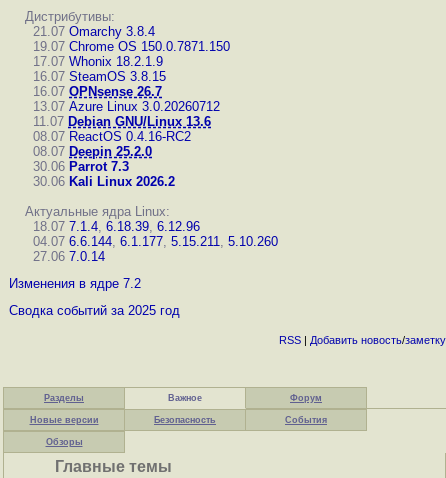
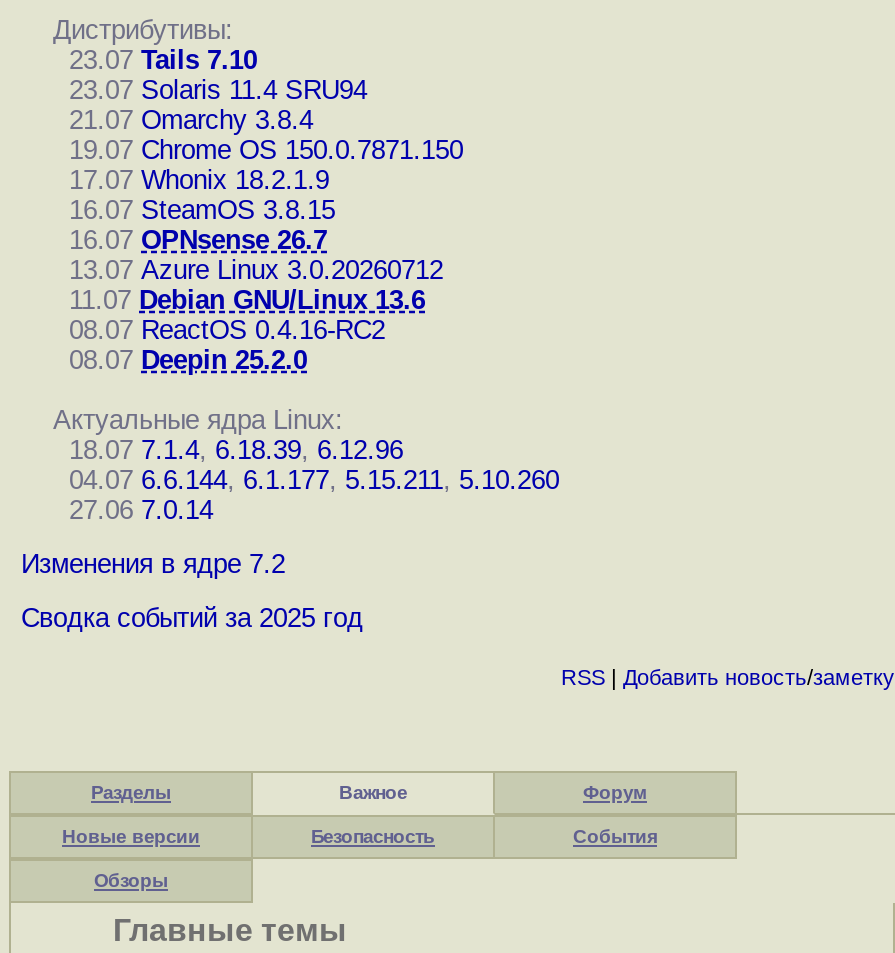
+ 23.07 Tails 7.10
+ 23.07 Solaris 11.4 SRU94

moved down: 21.07 Omarchy 3.8.4 | 19.07 Chrome OS 150.0.7871.150 | 17.07 Whonix 18.2.1.9 | ... | 08.07 ReactOS 0.4.16-RC2 | 08.07 Deepin 25.2.0

- 30.06 Parrot 7.3
- 30.06 Kali Linux 2026.2
